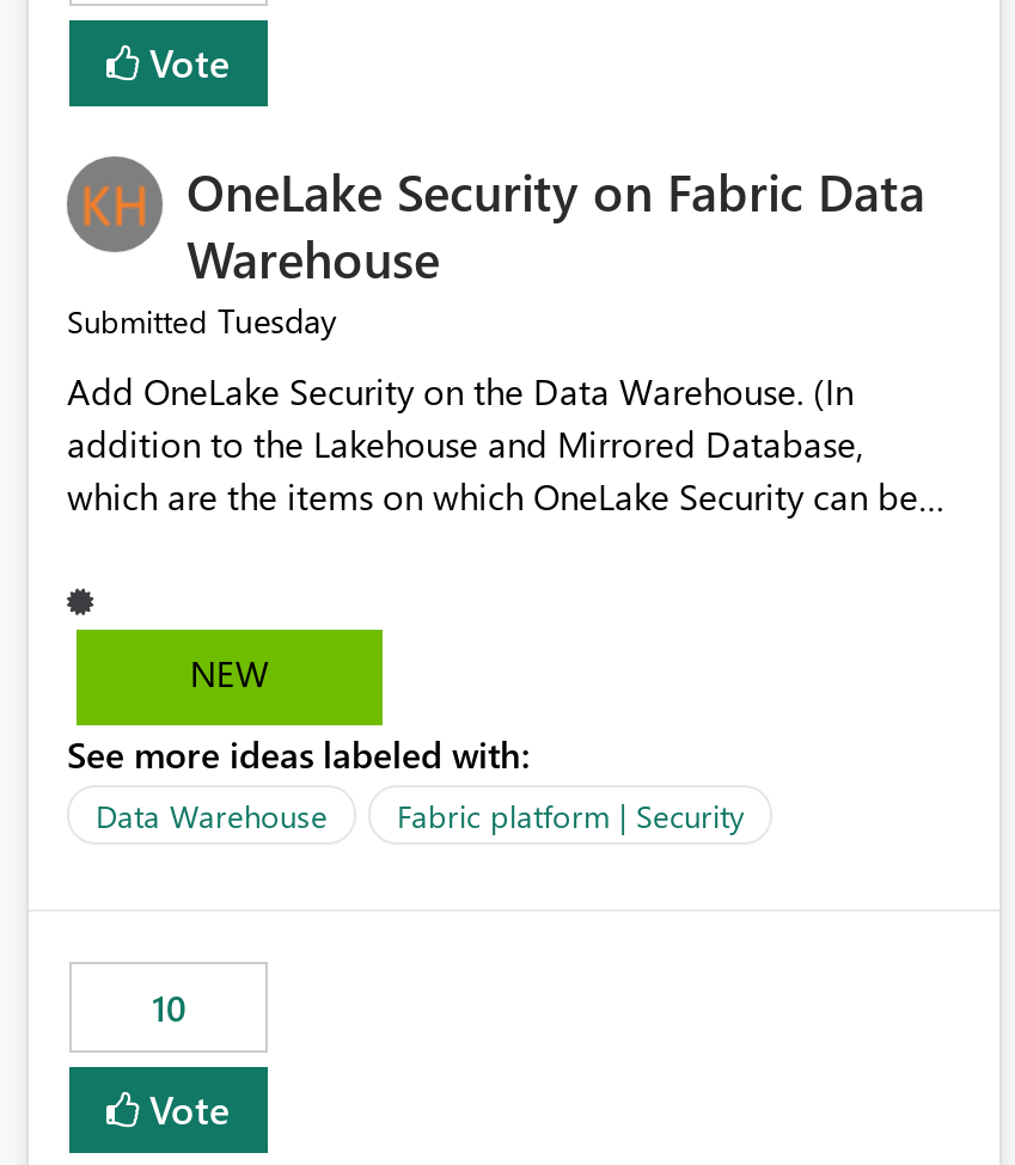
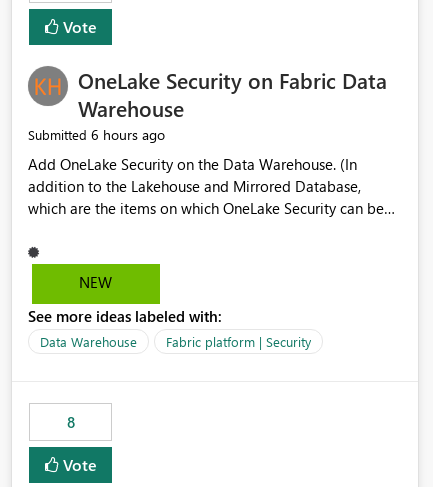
- Submitted Tuesday
+ Submitted 6 hours ago

- 10
+ 8
